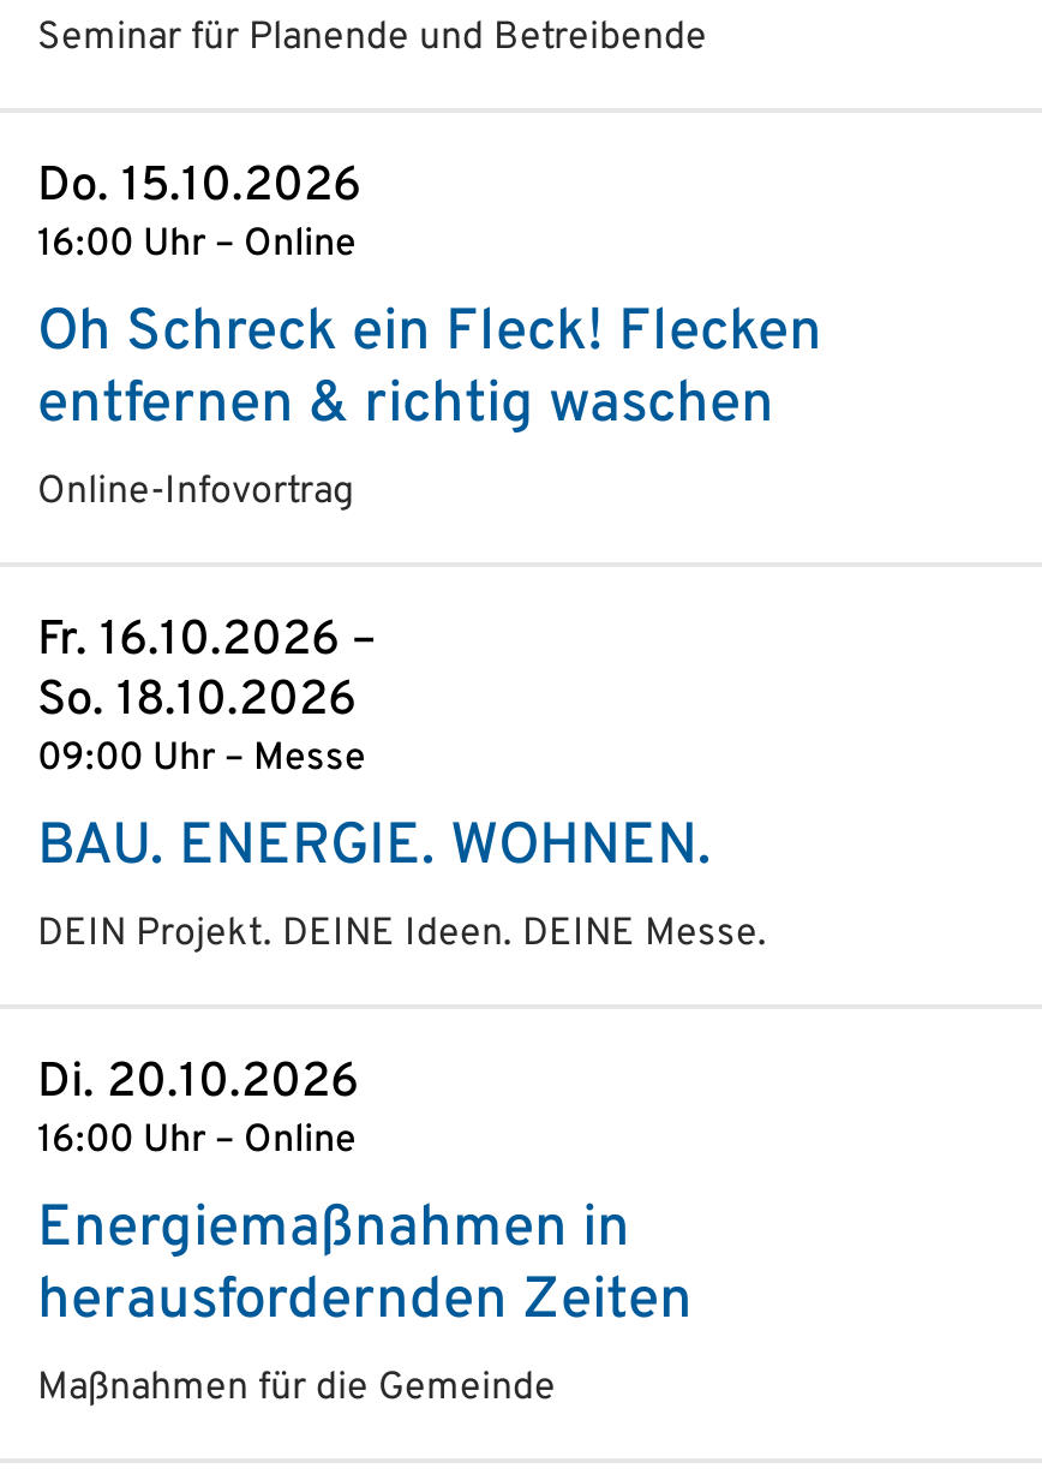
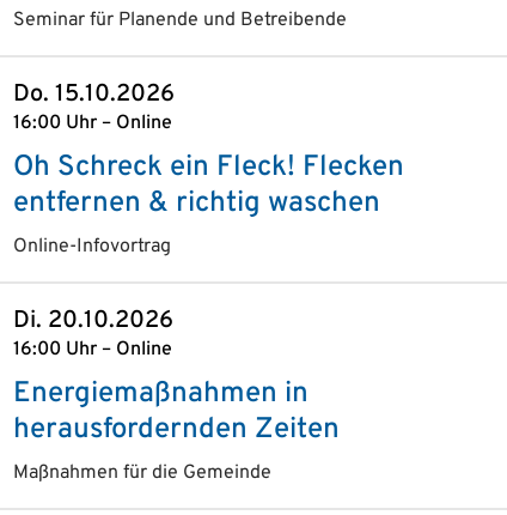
- Fr. 16.10.2026 –
- So. 18.10.2026
- 09:00 Uhr – Messe
- BAU. ENERGIE. WOHNEN.
- DEIN Projekt. DEINE Ideen. DEINE Messe.
